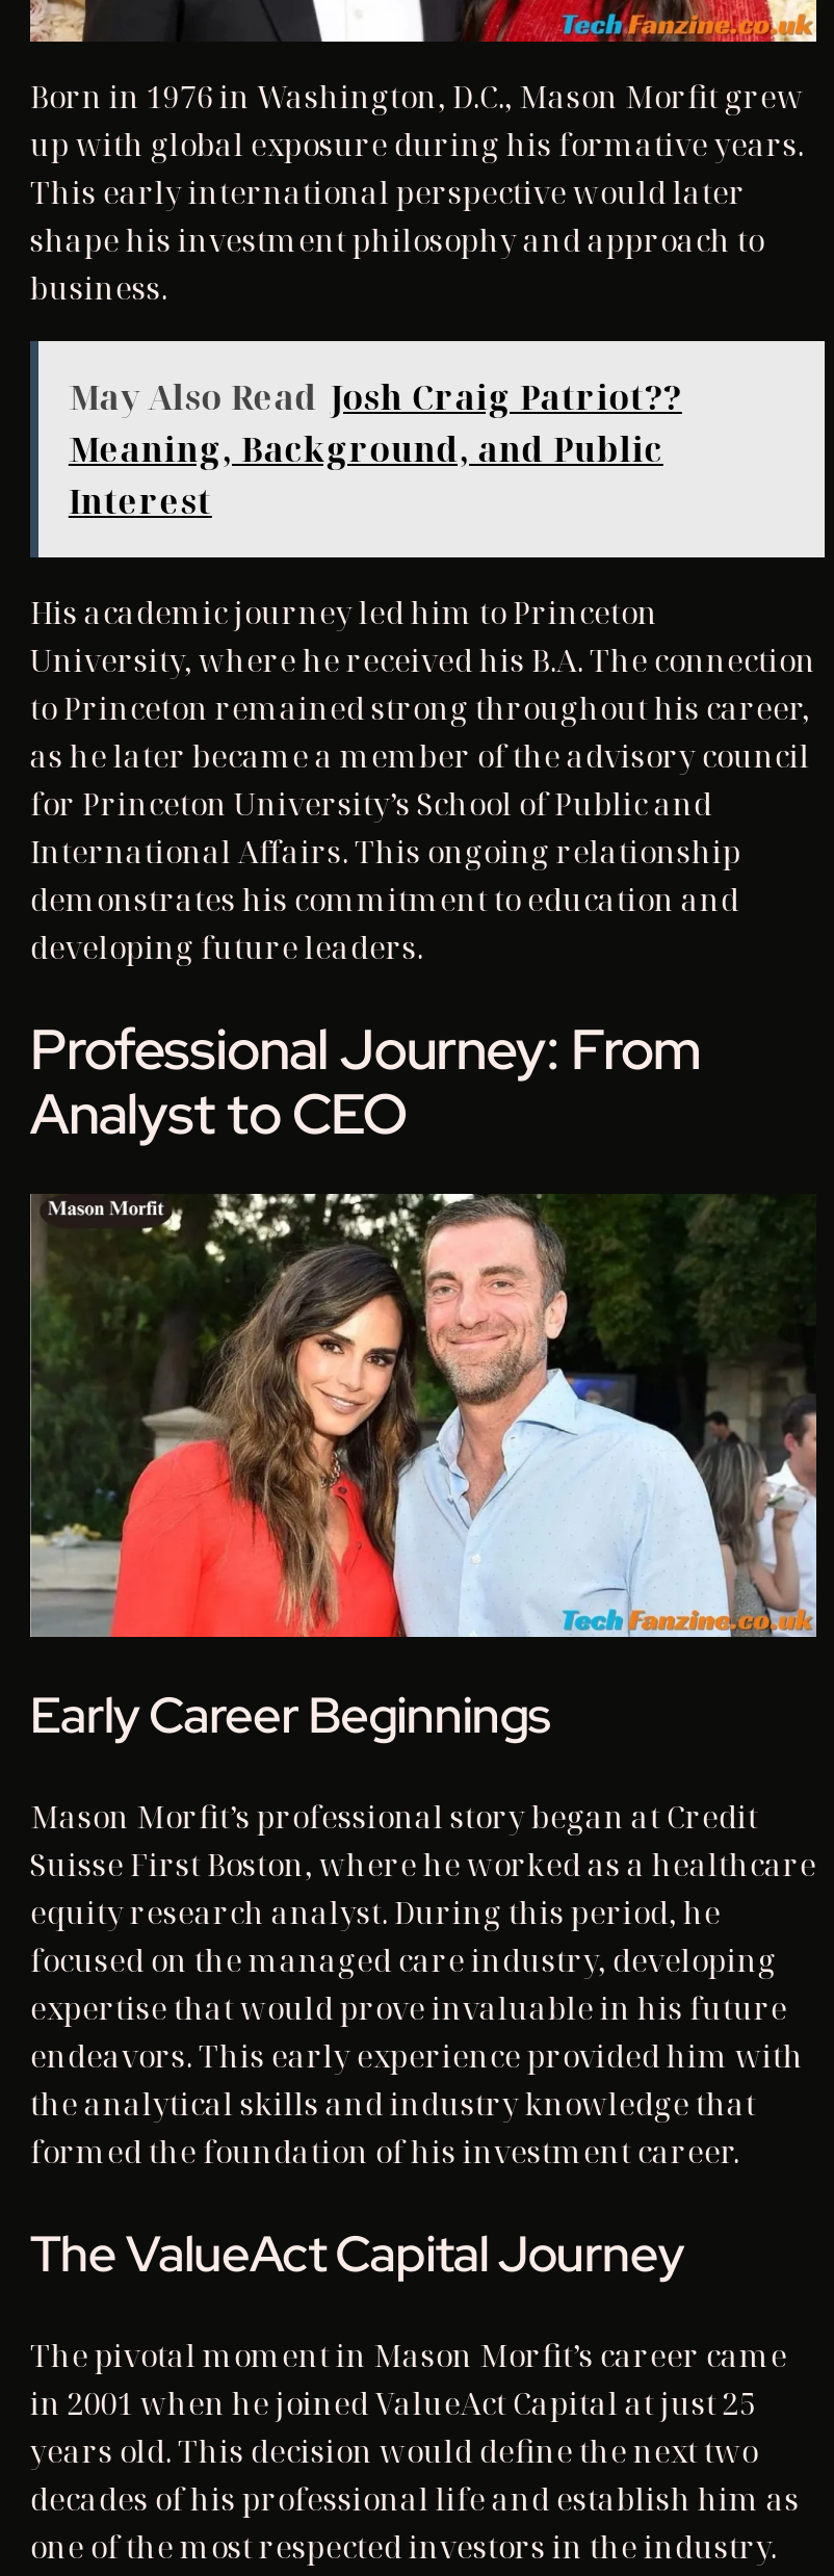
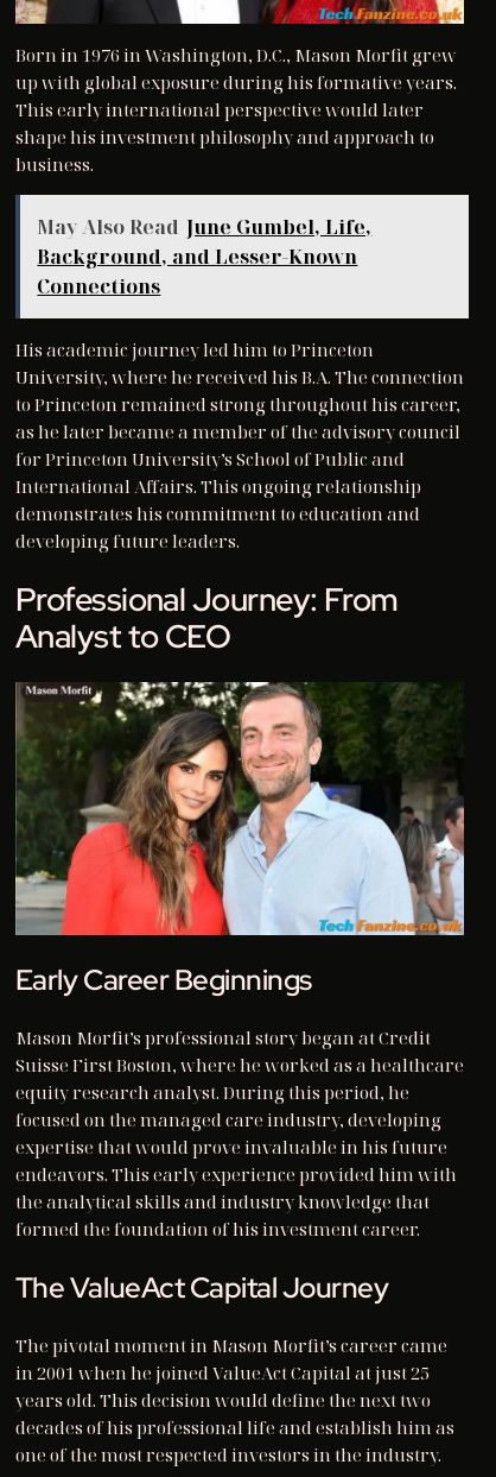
- May Also Read Josh Craig Patriot??
- Meaning, Background, and Public
- Interest
+ May Also Read June Gumbel, Life,
+ Background, and Lesser-Known
+ Connections
